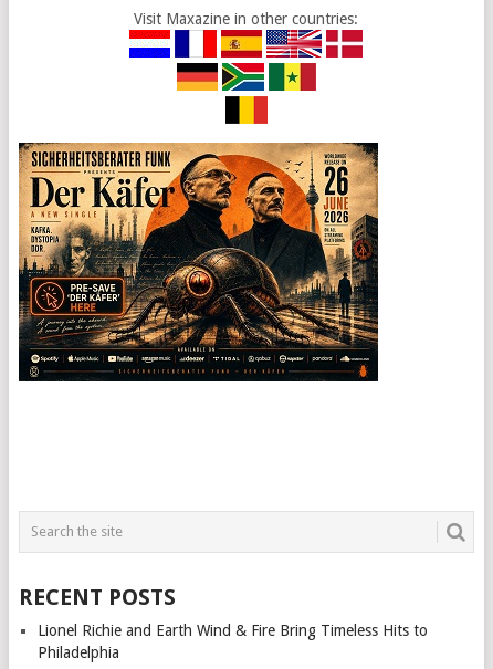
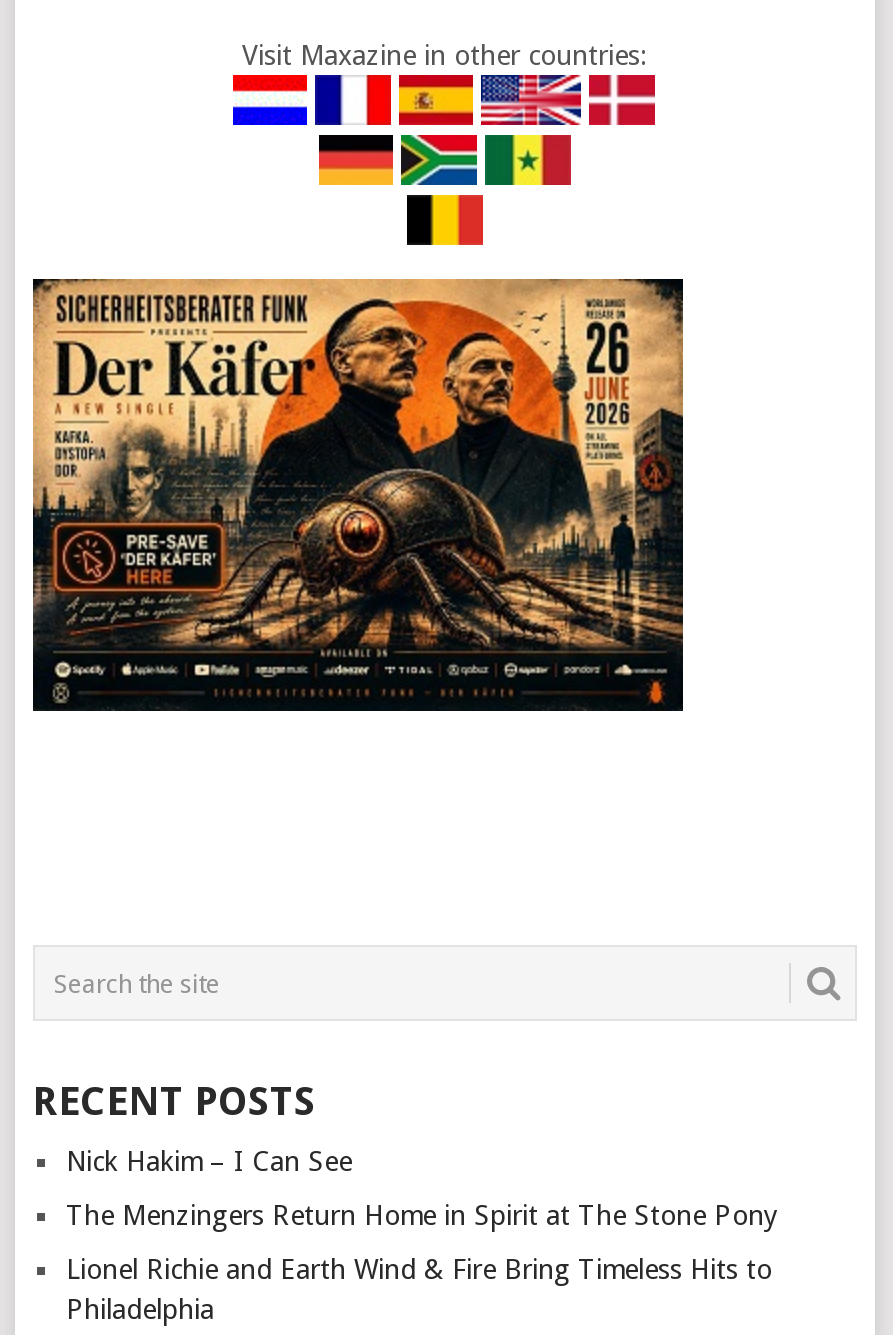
+ Nick Hakim – I Can See
+ The Menzingers Return Home in Spirit at The Stone Pony
